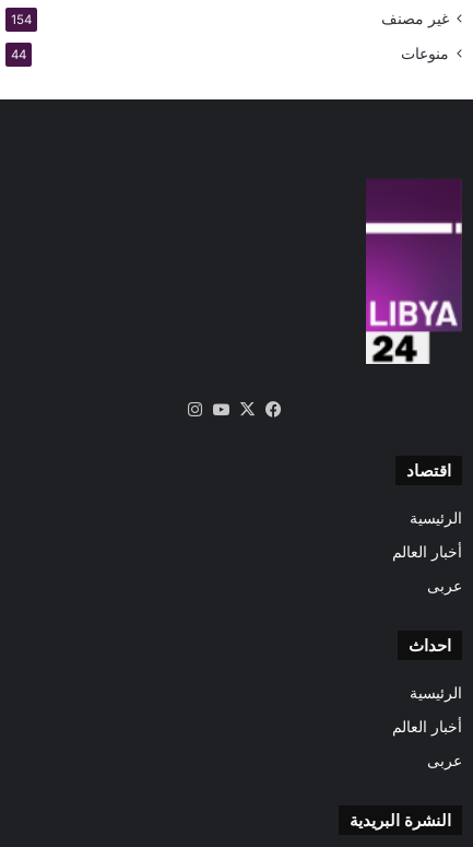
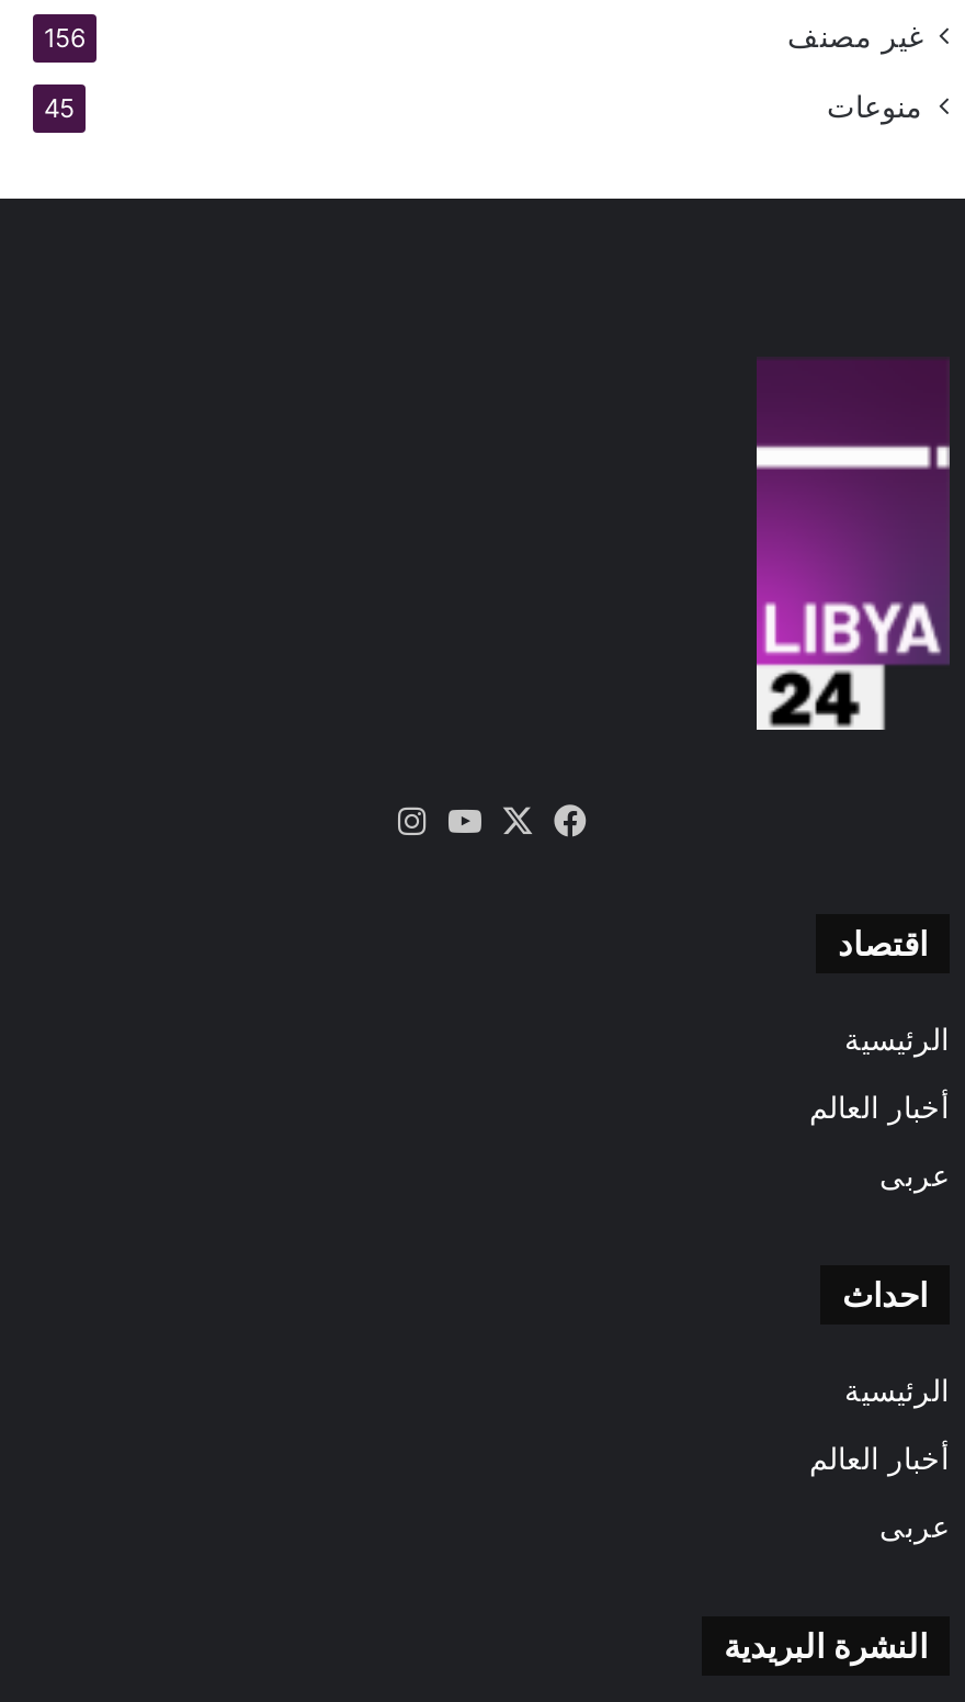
- 154
+ 156

- 44
+ 45
